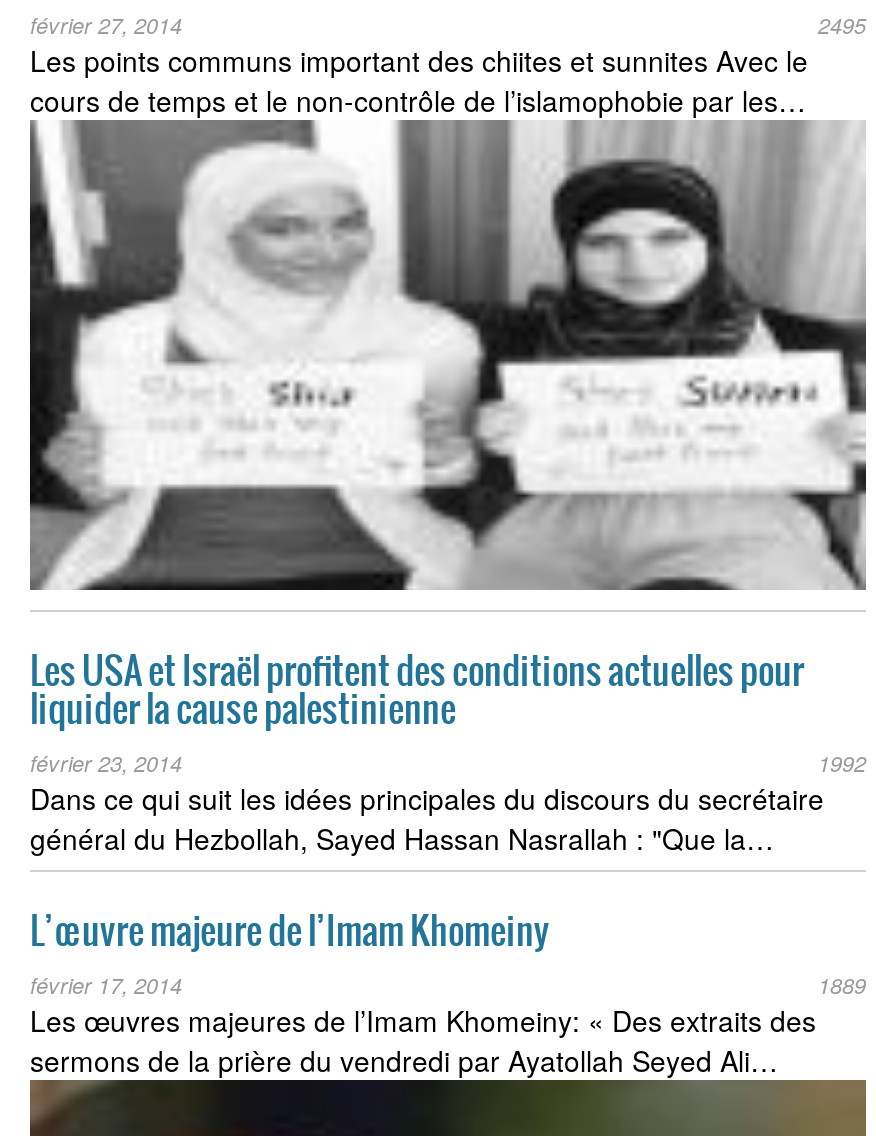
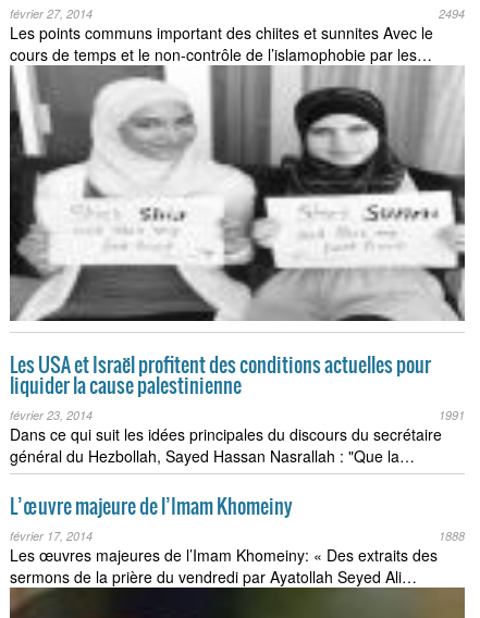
- 2495
+ 2494

- 1992
+ 1991

- 1889
+ 1888
